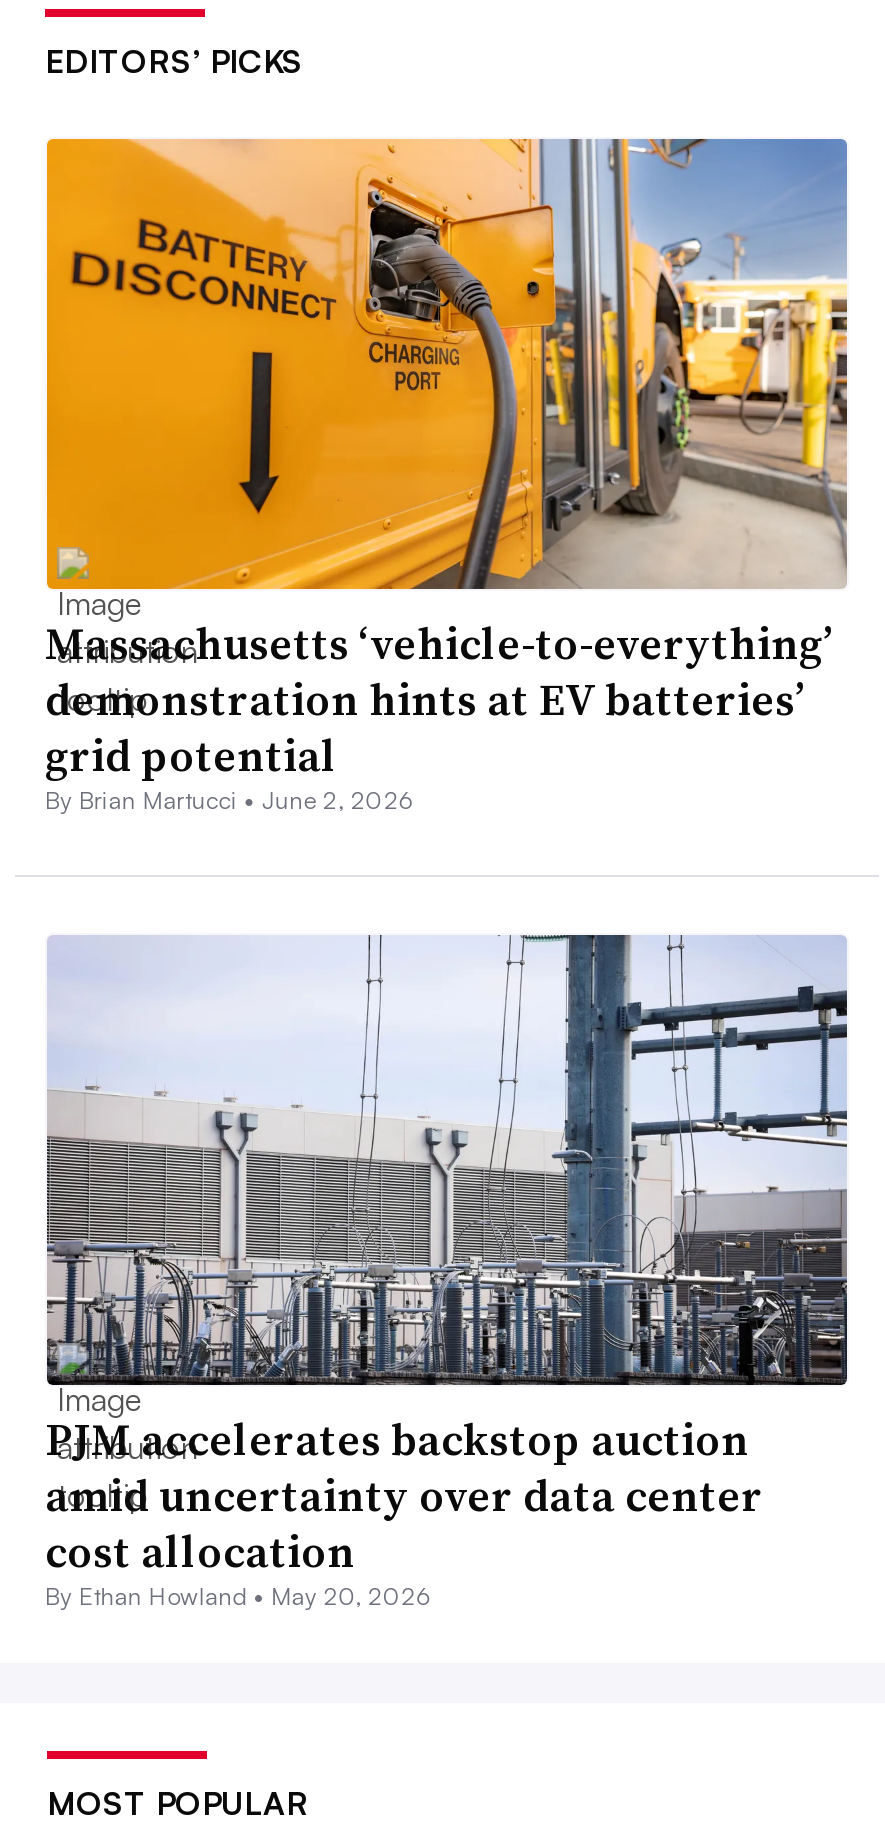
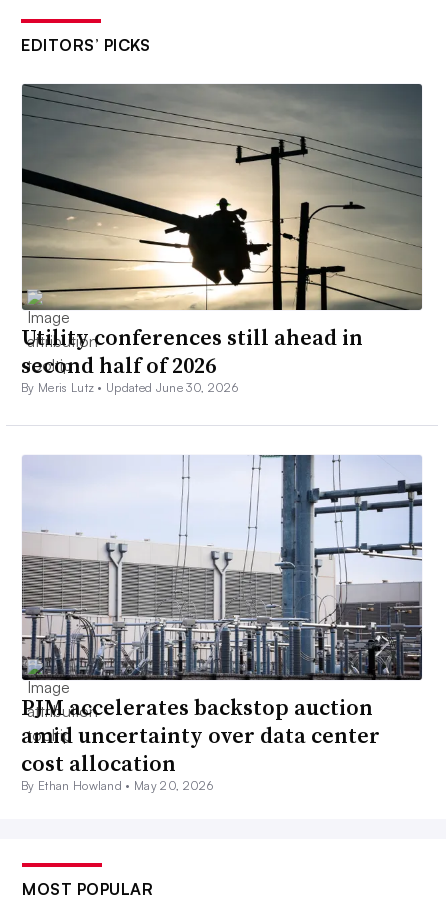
- [image]
- Massachusetts ‘vehicle-to-everything’
- demonstration hints at EV batteries’
- grid potential
- By Brian Martucci • June 2, 2026
+ [image]
+ Utility conferences still ahead in
+ second half of 2026
+ By Meris Lutz • Updated June 30, 2026
